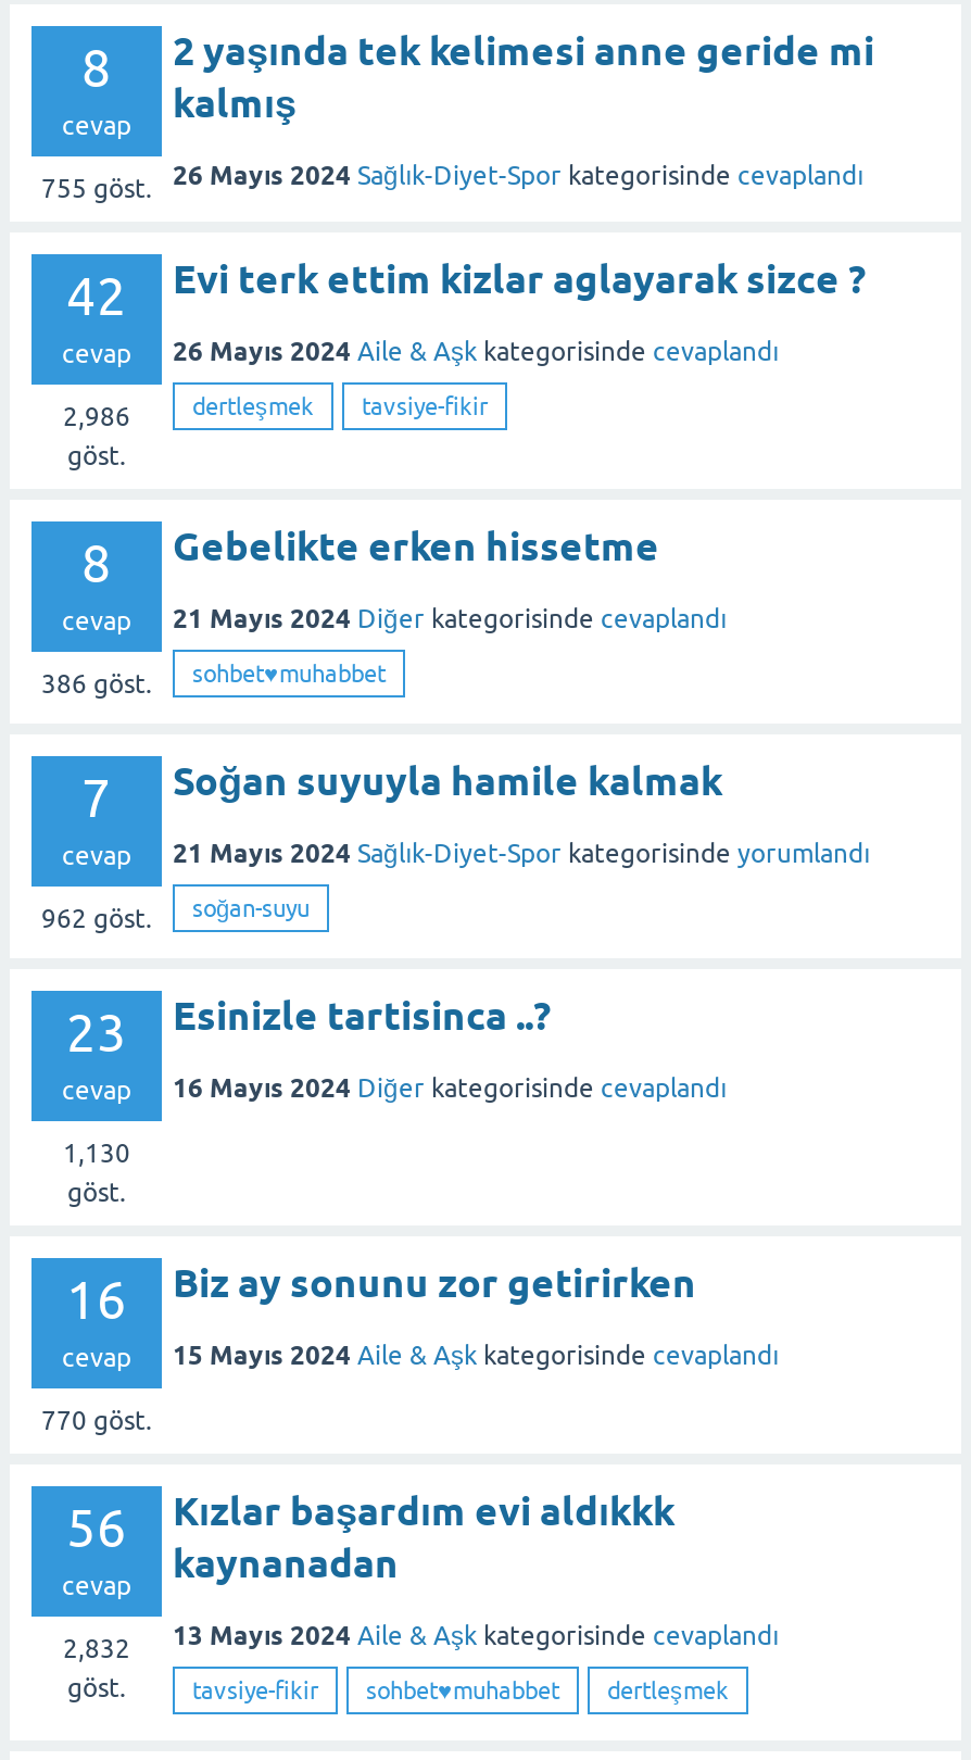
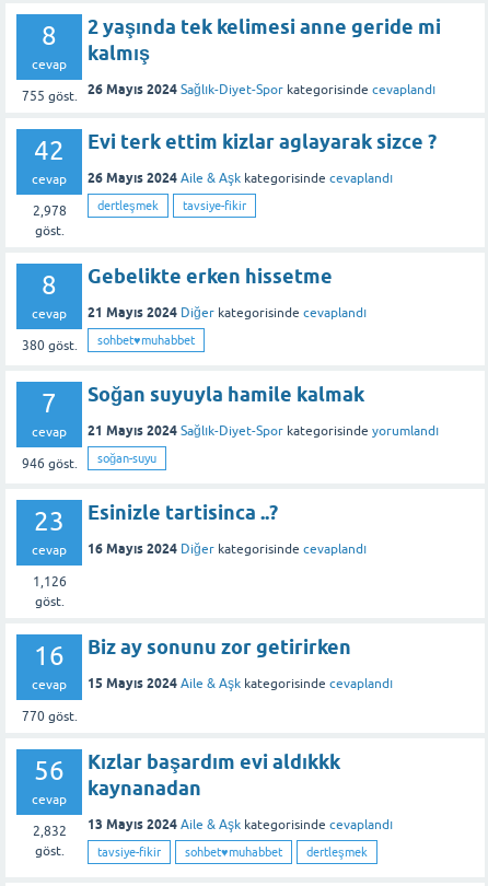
- 2,986
+ 2,978

- 386 göst.
+ 380 göst.

- 962 göst. soğan-suyu
+ 946 göst. soğan-suyu

- 1,130
+ 1,126
